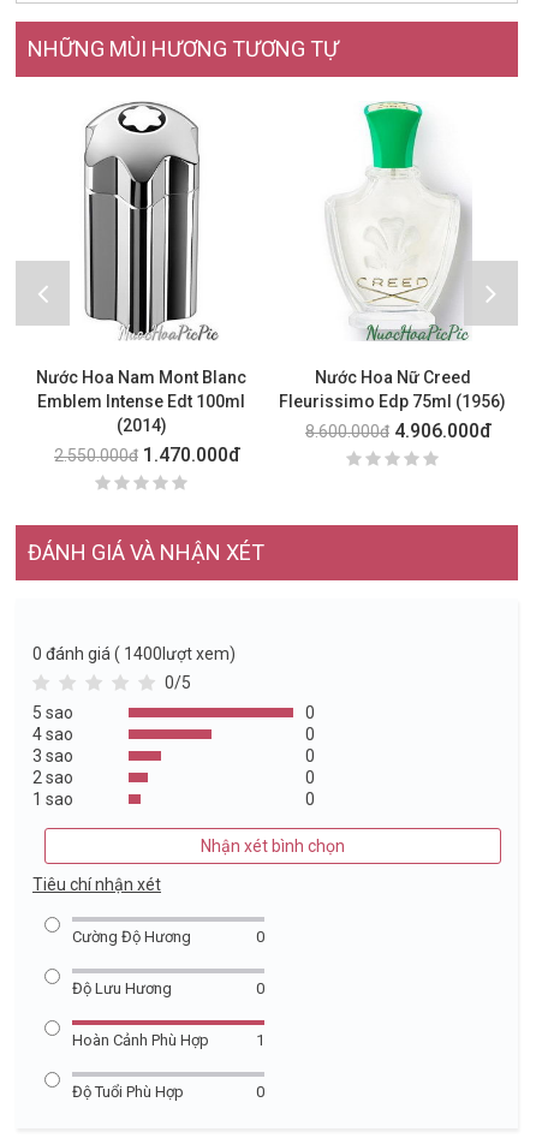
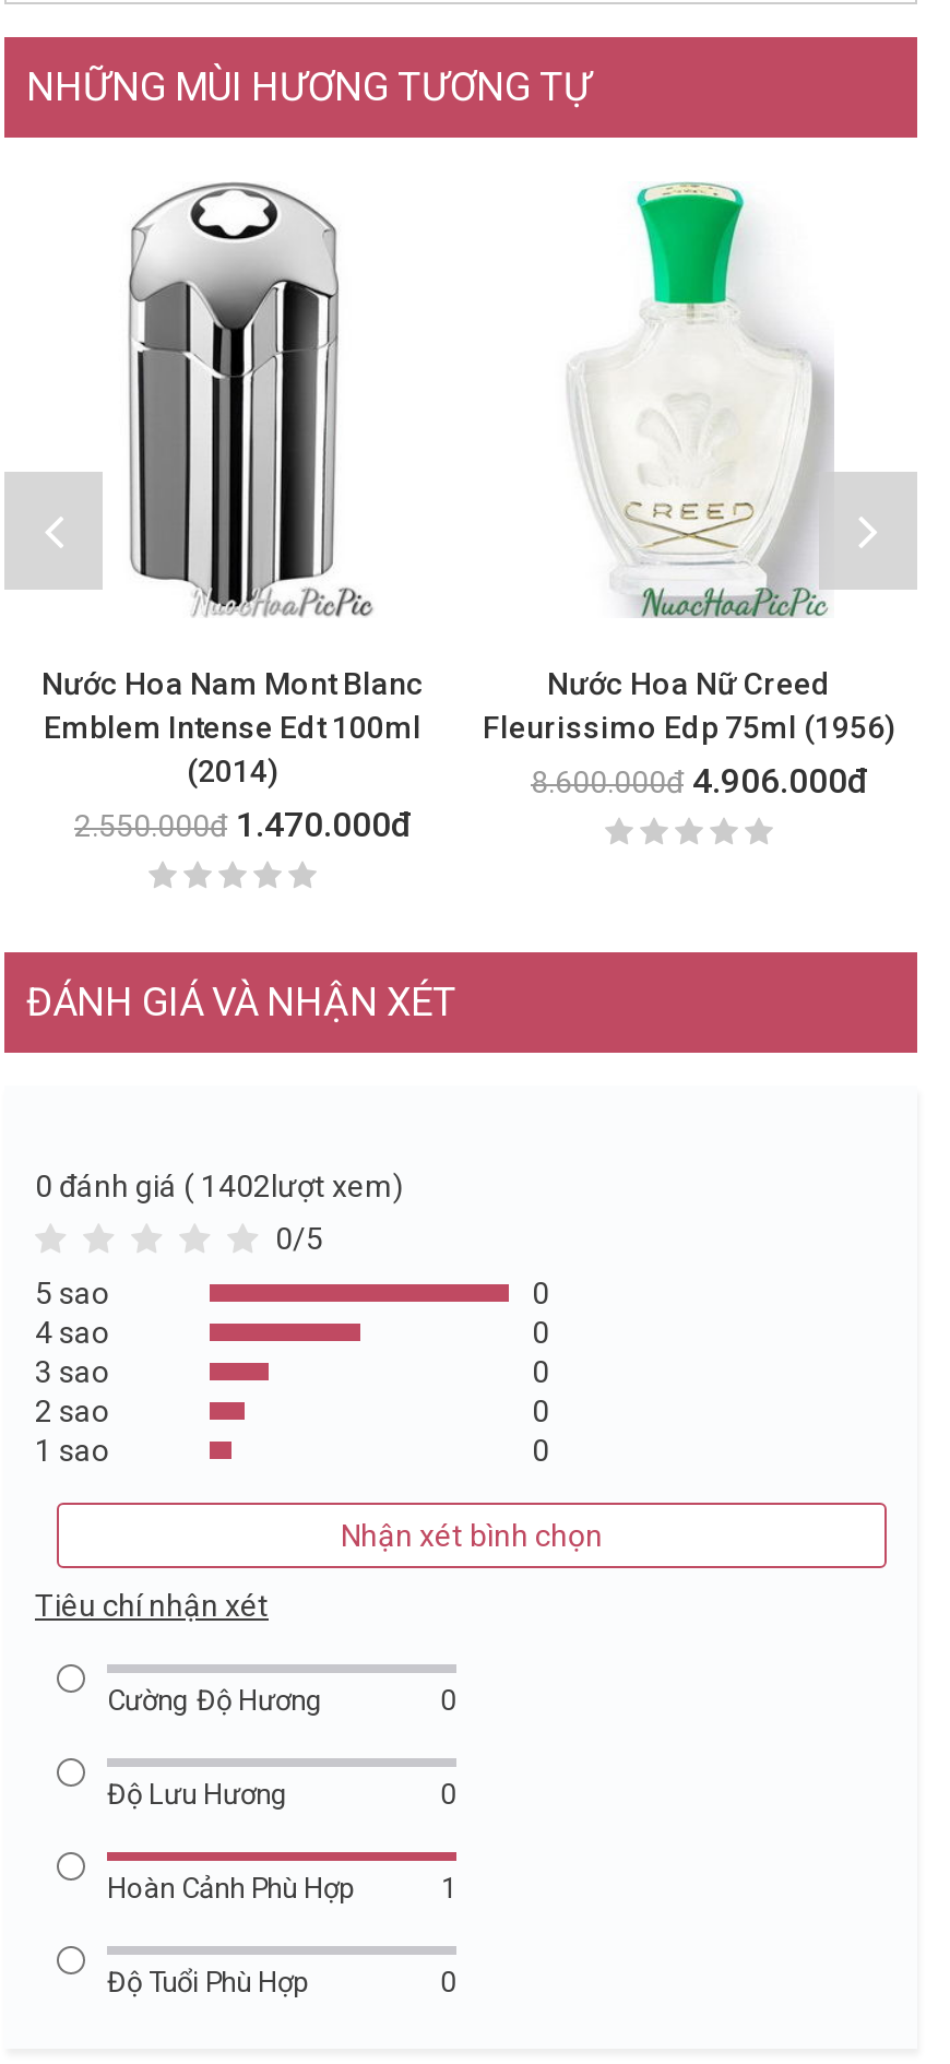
- 0 đánh giá ( 1400lượt xem)
+ 0 đánh giá ( 1402lượt xem)
